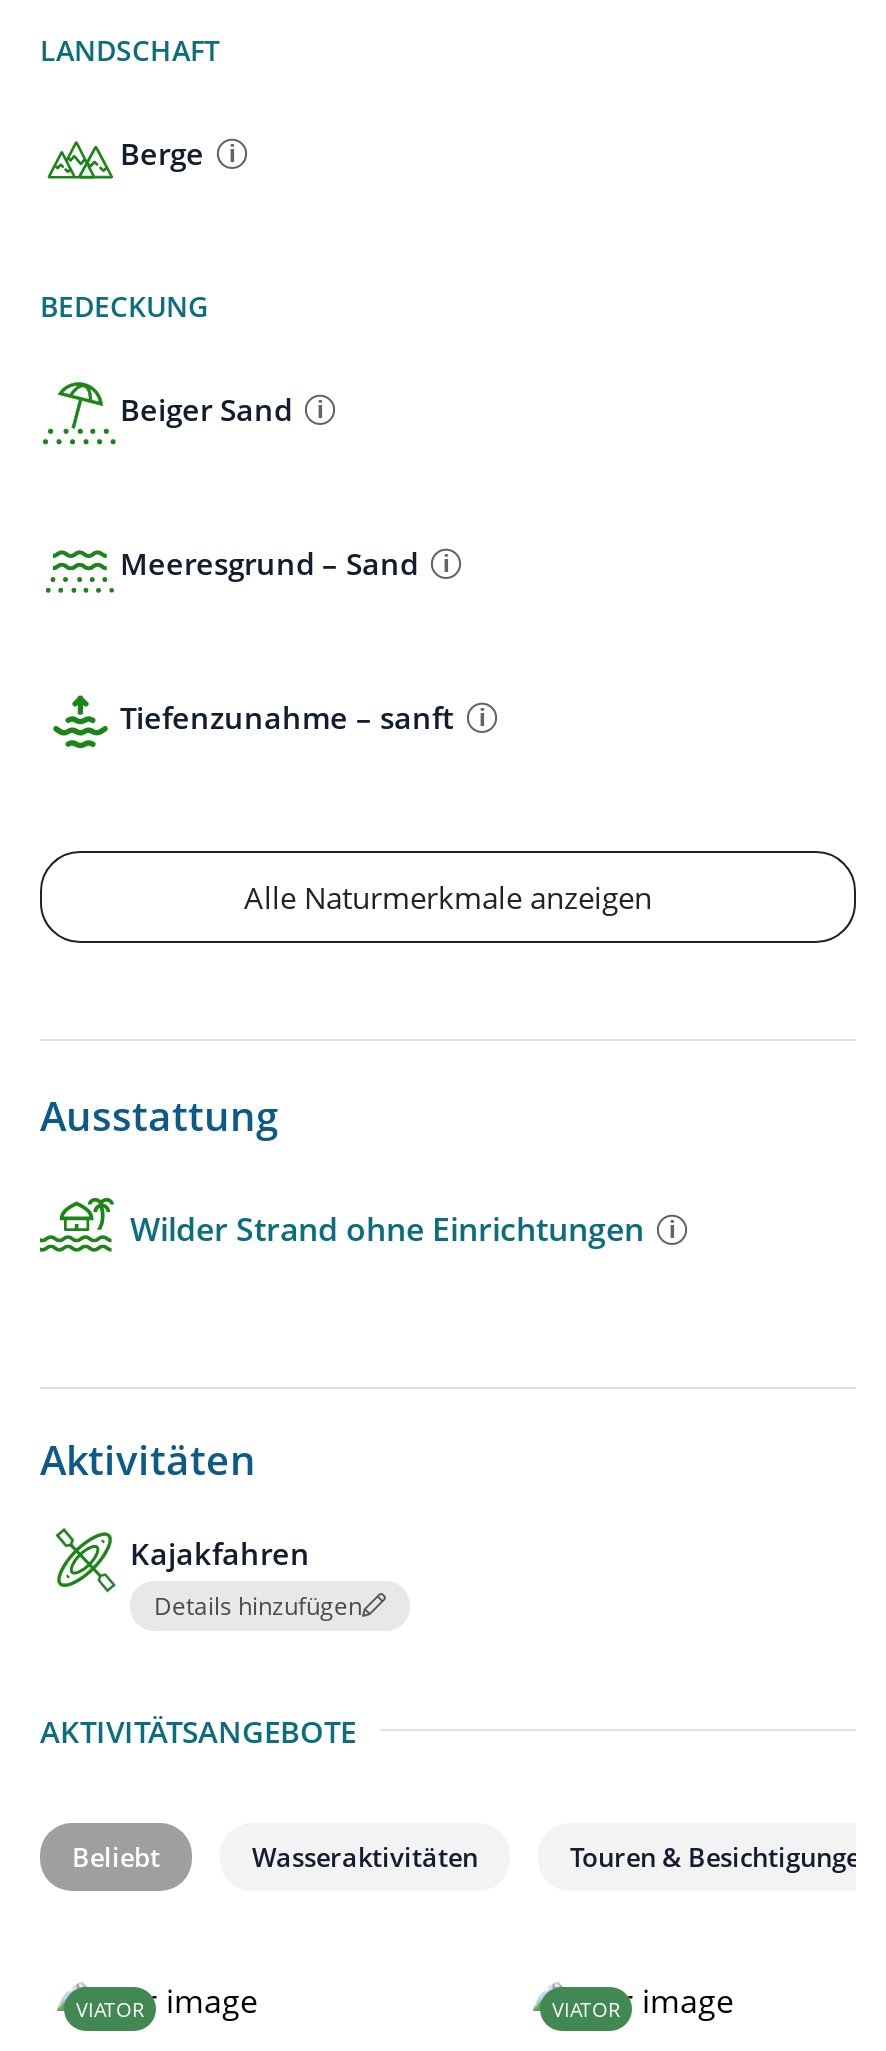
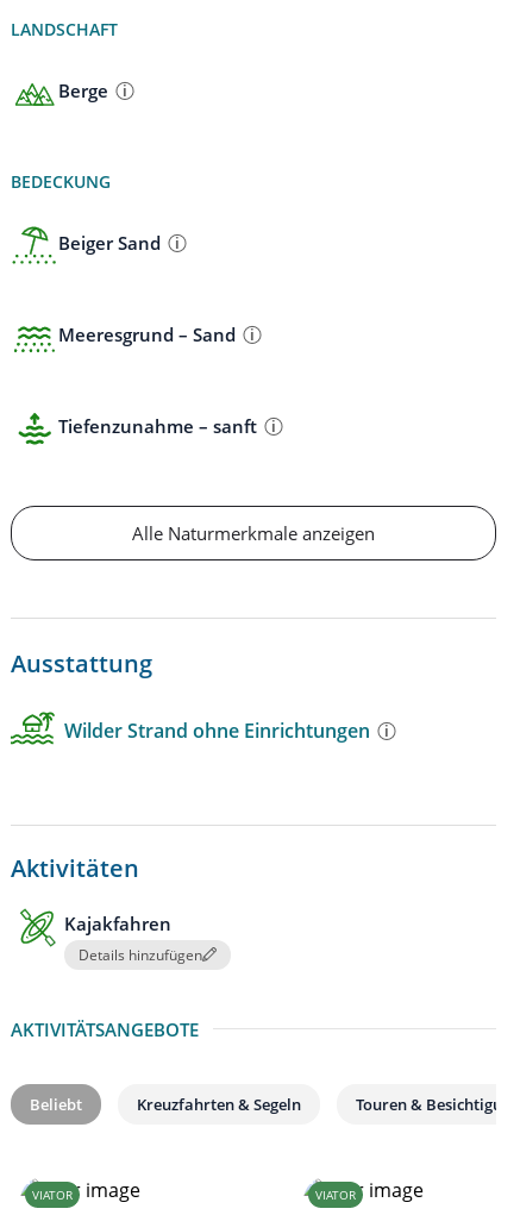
- Wasseraktivitäten
+ Kreuzfahrten & Segeln
